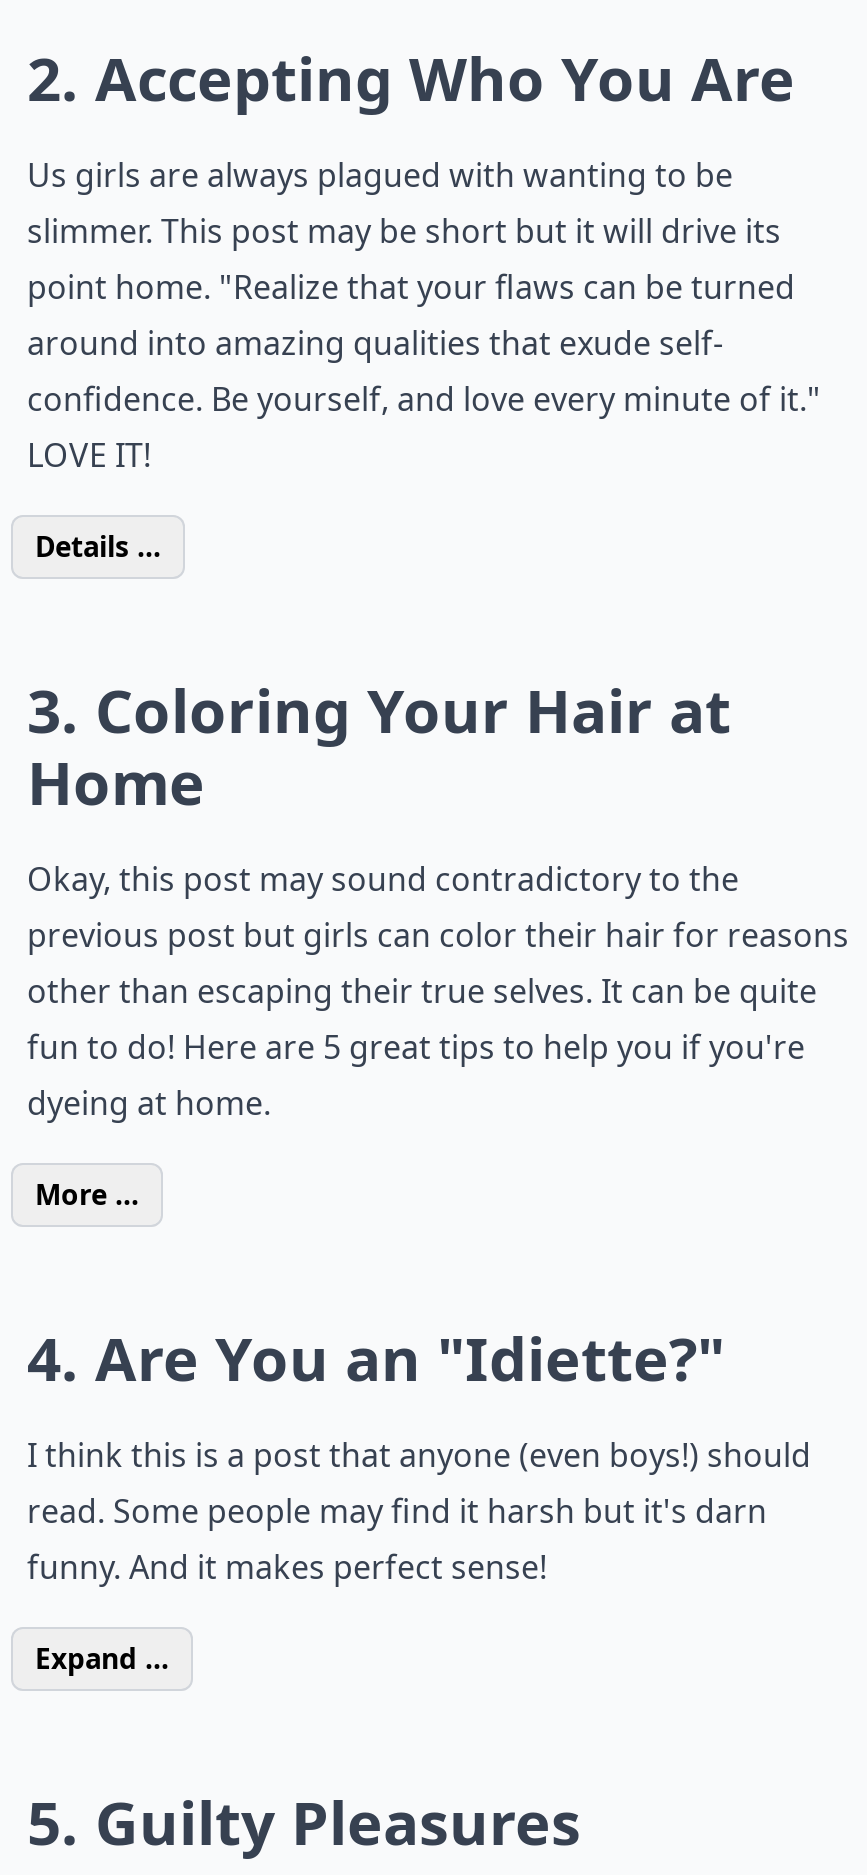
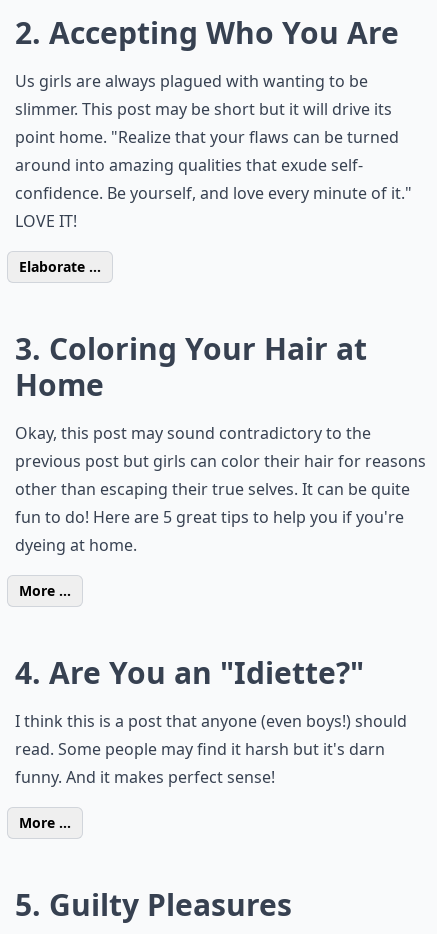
- Details ...
+ Elaborate ...

- Expand ...
+ More ...
